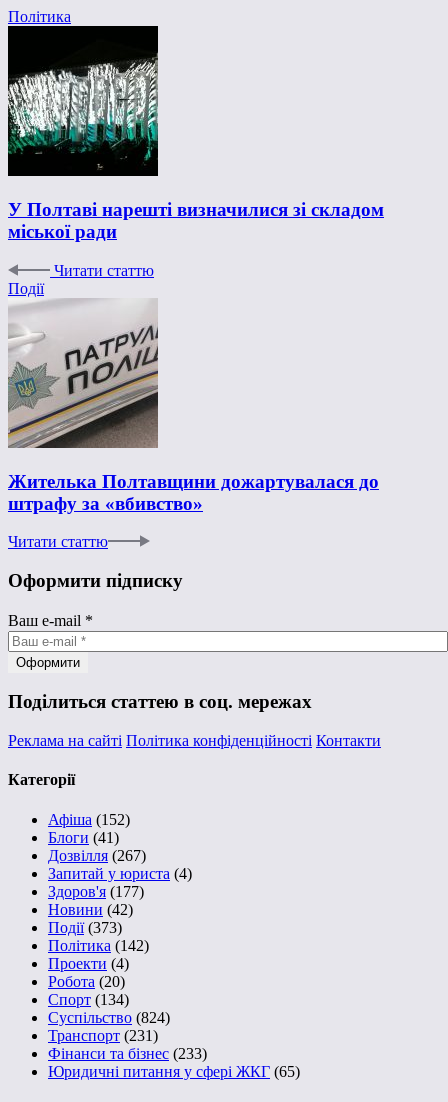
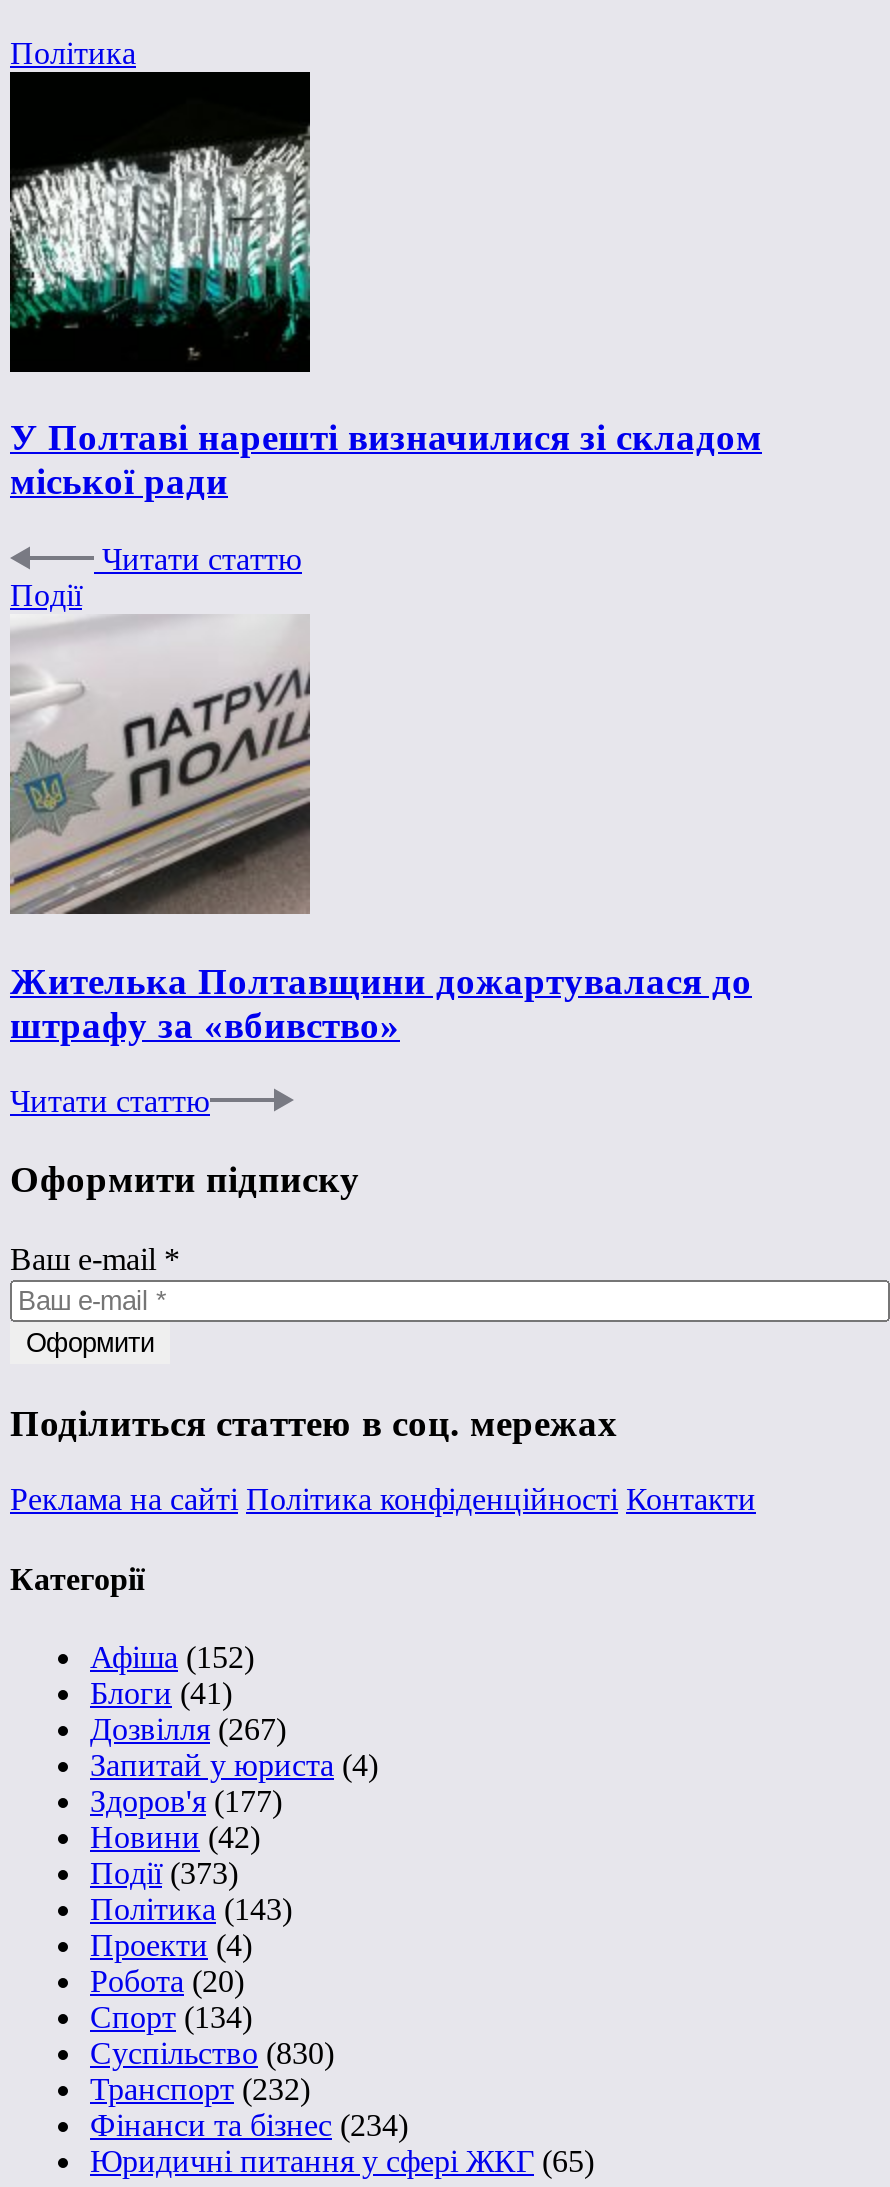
- Політика (142)
+ Політика (143)

- Суспільство (824)
+ Суспільство (830)

- Транспорт (231)
+ Транспорт (232)

- Фінанси та бізнес (233)
+ Фінанси та бізнес (234)
